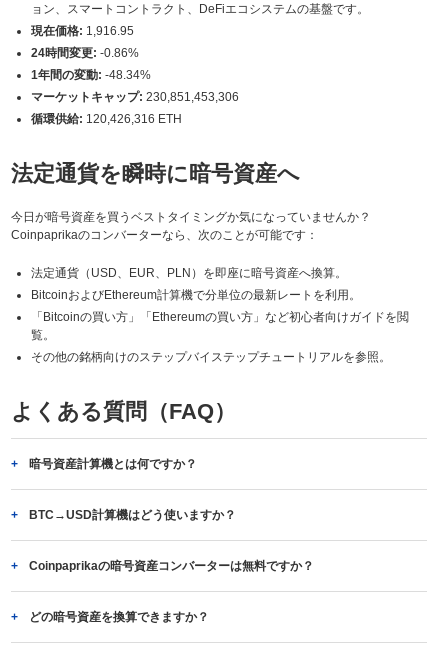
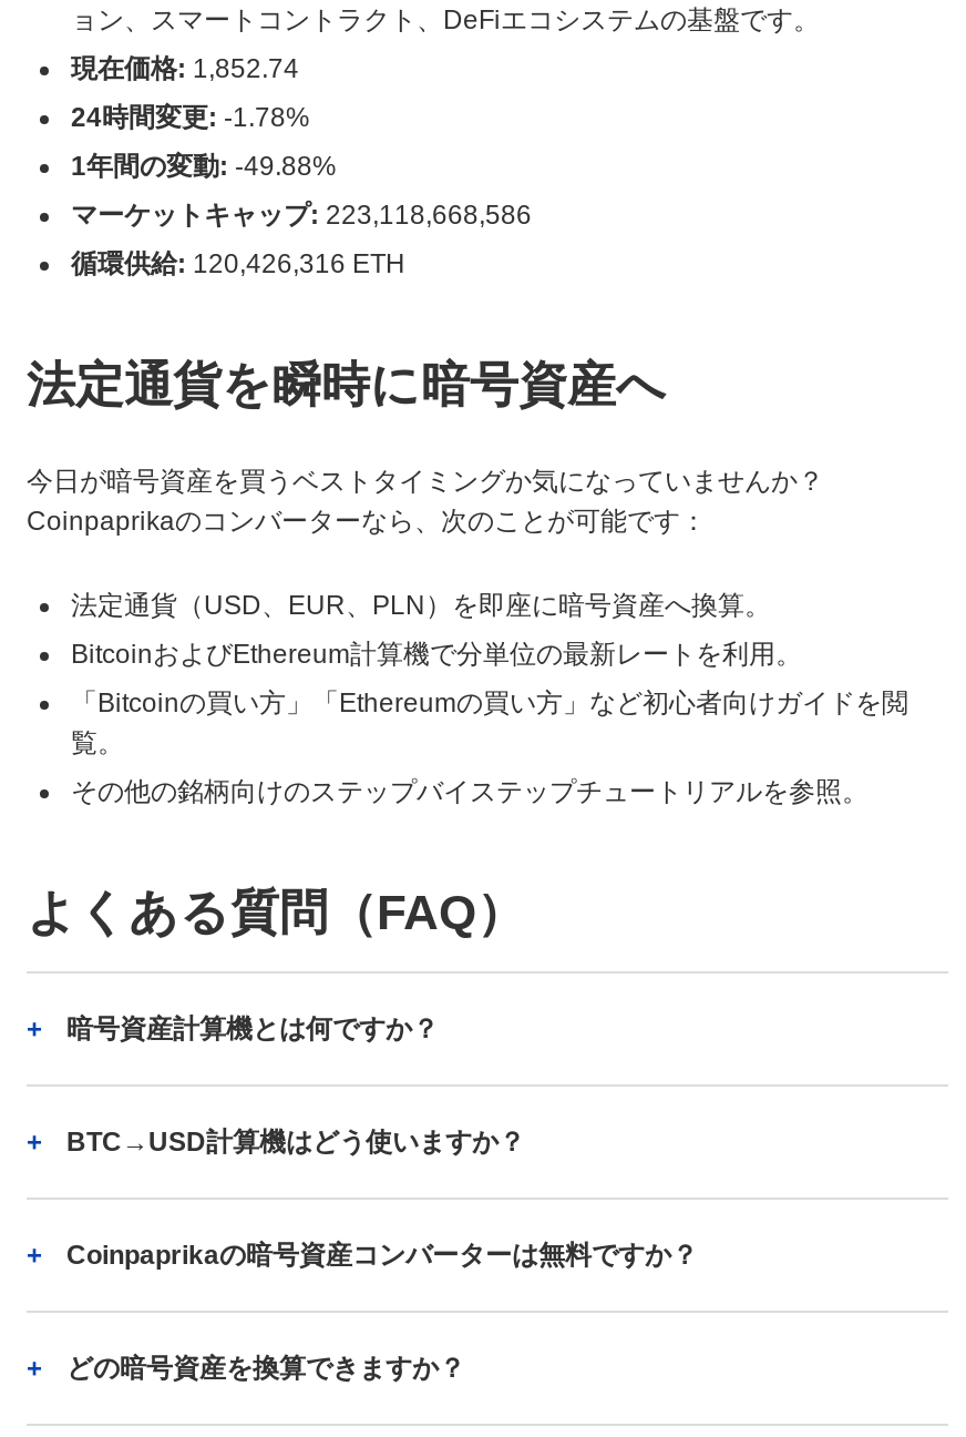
- 現在価格: 1,916.95
+ 現在価格: 1,852.74

- 24時間変更: -0.86%
+ 24時間変更: -1.78%

- 1年間の変動: -48.34%
+ 1年間の変動: -49.88%

- マーケットキャップ: 230,851,453,306
+ マーケットキャップ: 223,118,668,586
